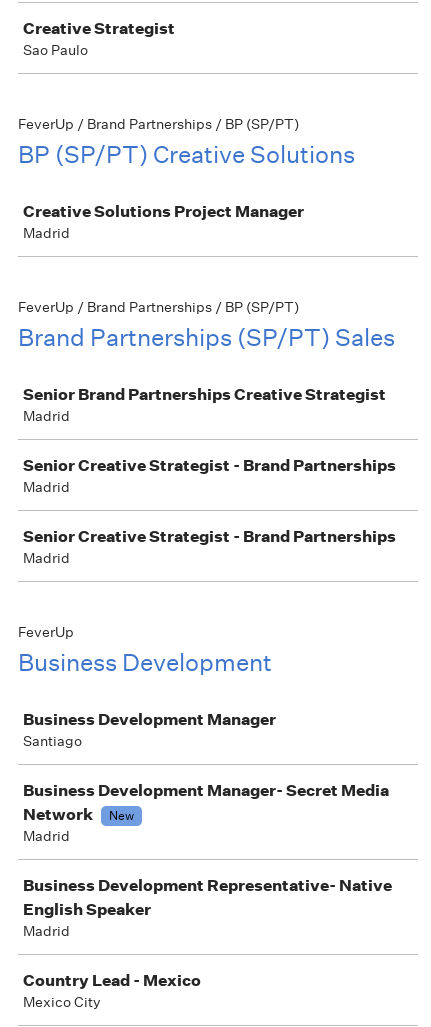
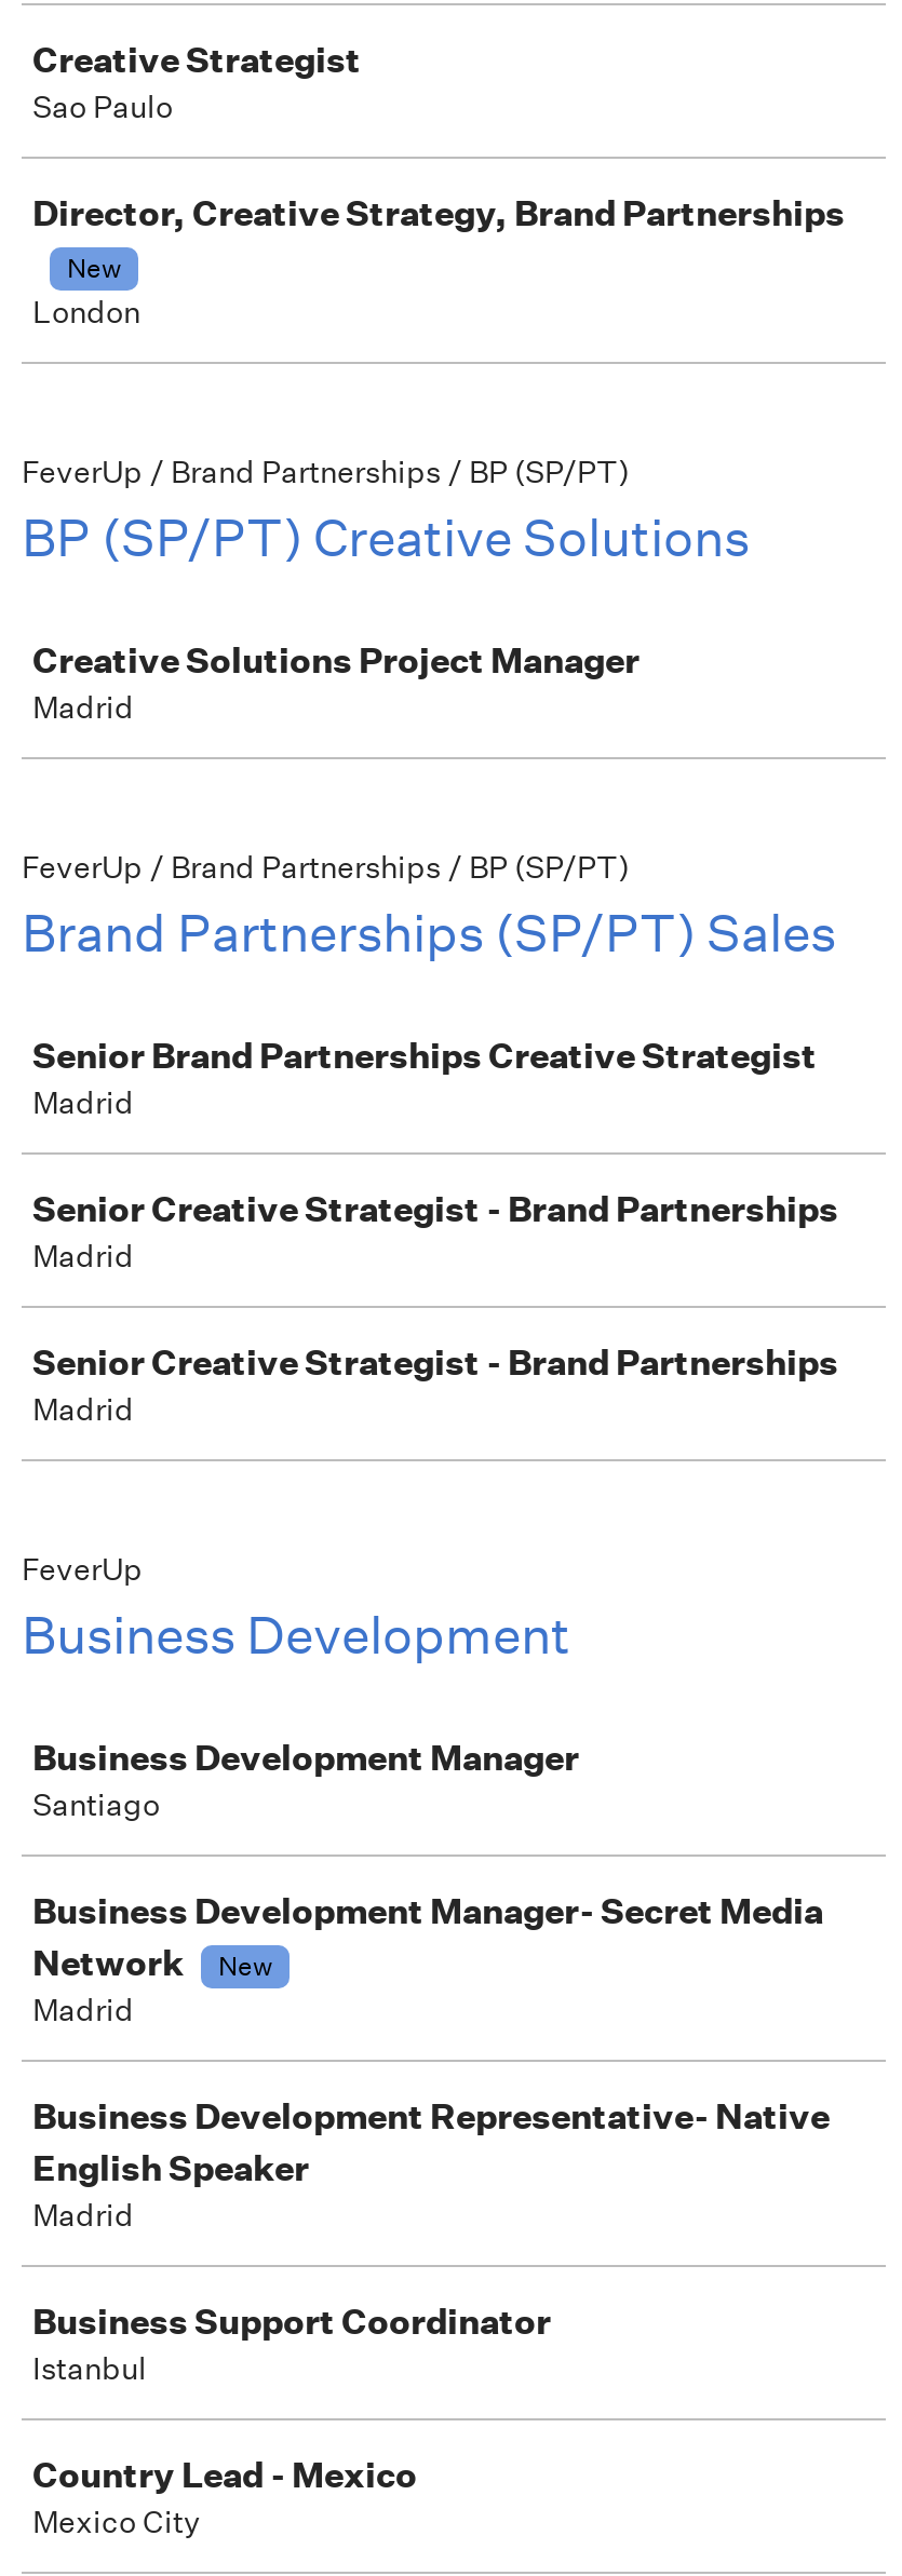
+ Director, Creative Strategy, Brand Partnerships
+ New
+ London

+ Business Support Coordinator
+ Istanbul
